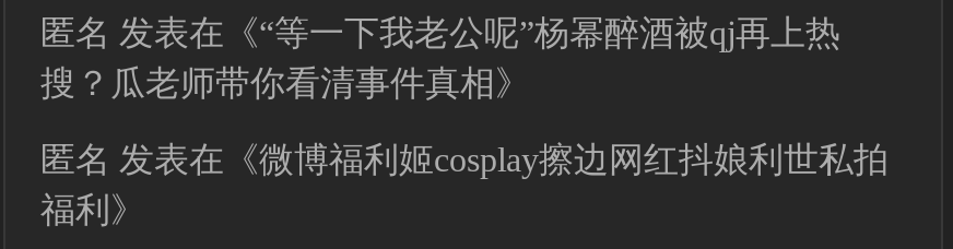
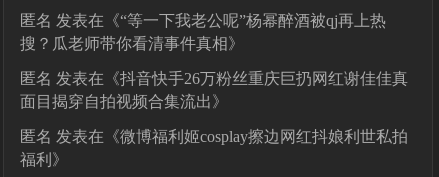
+ 匿名发表在《抖音快手26万粉丝重庆巨扔网红谢佳佳真
+ 面目揭穿自拍视频合集流出》
